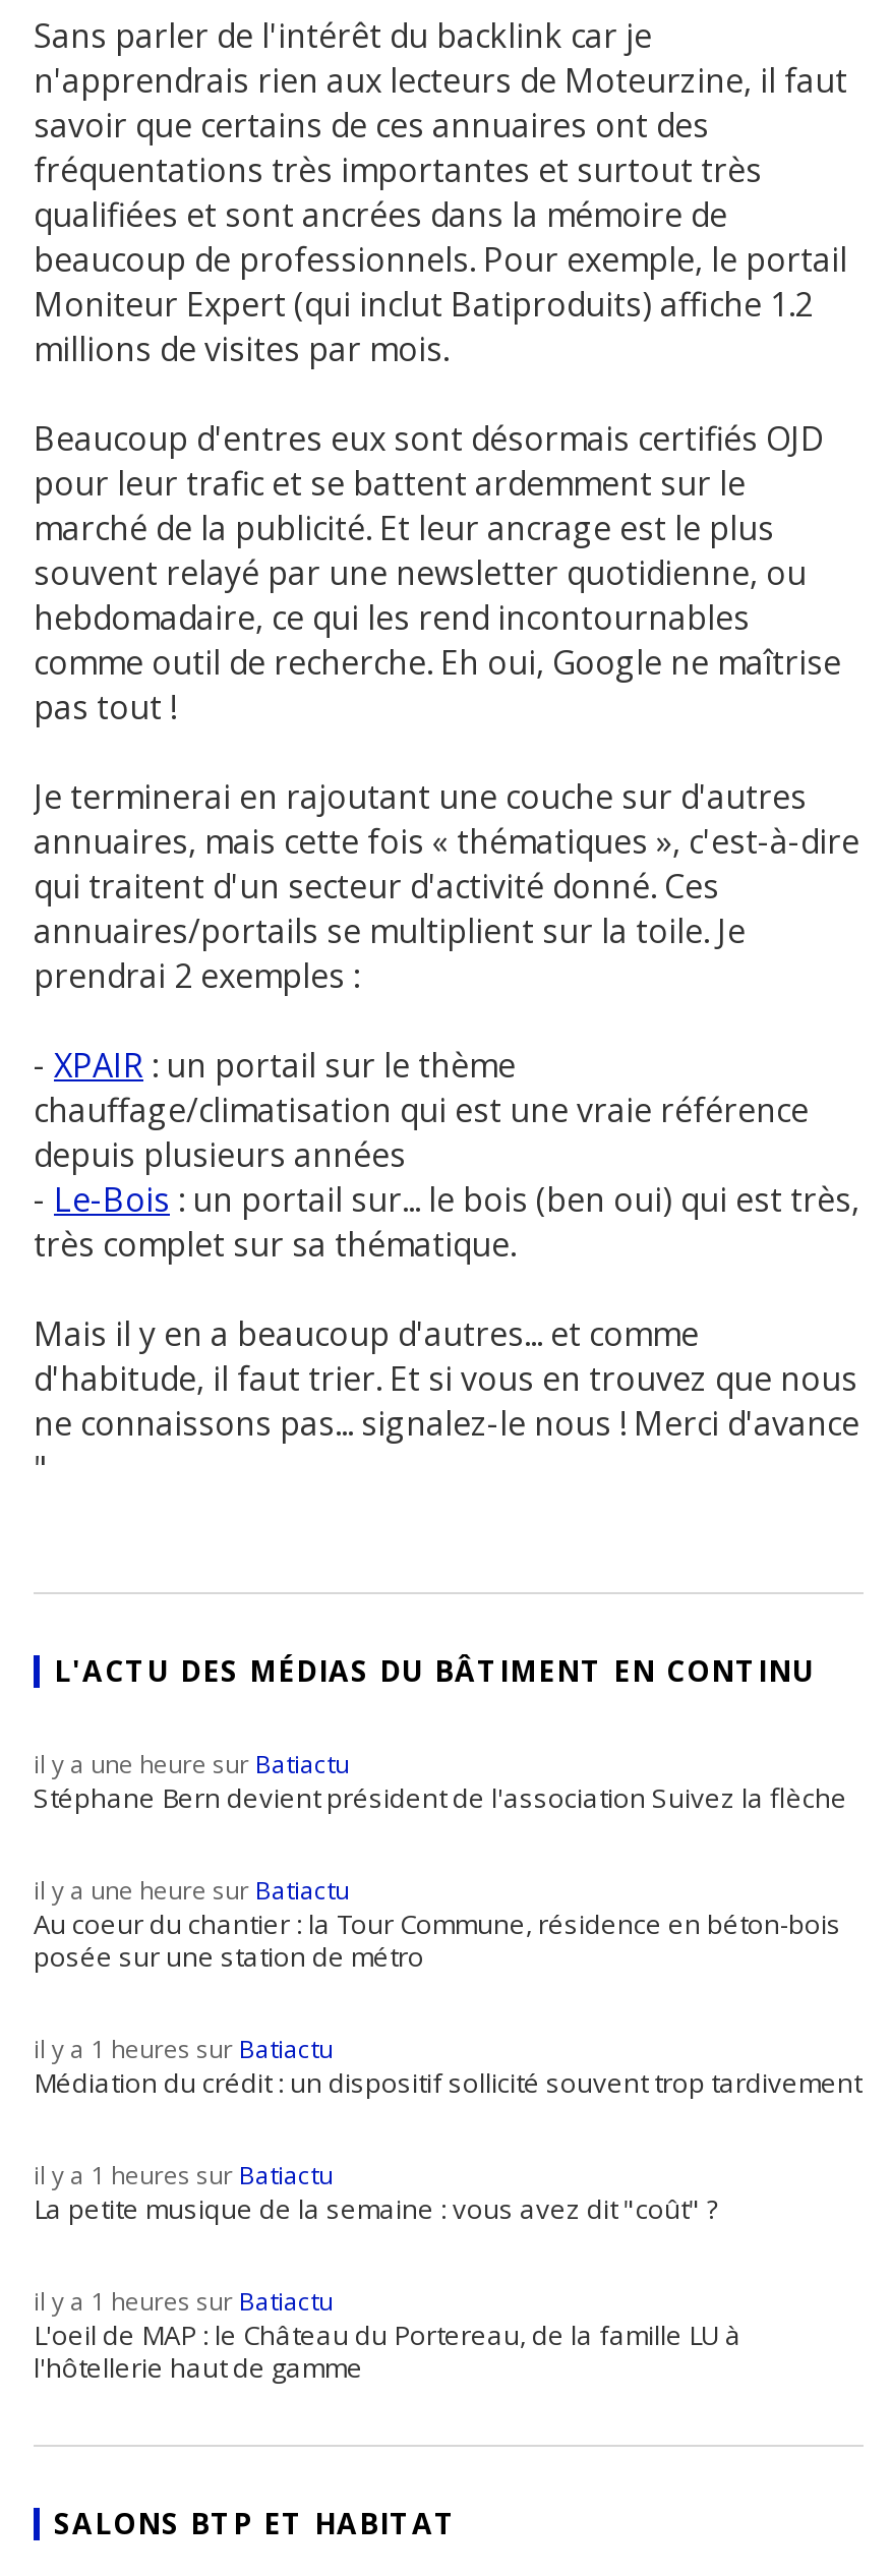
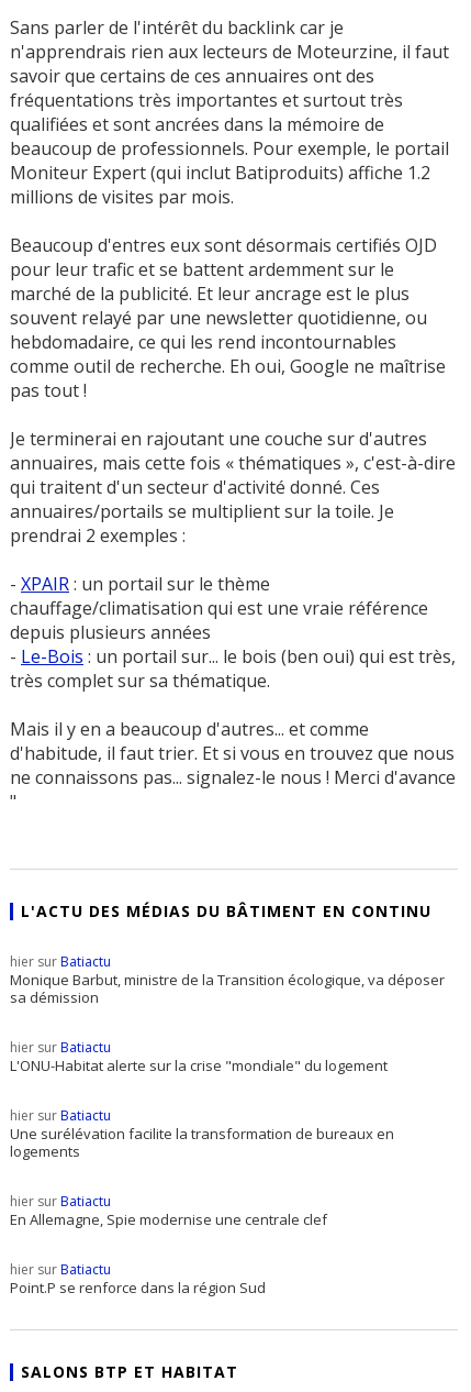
- il y a une heure sur Batiactu
- Stéphane Bern devient président de l'association Suivez la flèche
+ hier sur Batiactu
+ Monique Barbut, ministre de la Transition écologique, va déposer
+ sa démission

- il y a une heure sur Batiactu
- Au coeur du chantier : la Tour Commune, résidence en béton-bois
- posée sur une station de métro
+ hier sur Batiactu
+ L'ONU-Habitat alerte sur la crise "mondiale" du logement

- il y a 1 heures sur Batiactu
- Médiation du crédit : un dispositif sollicité souvent trop tardivement
+ hier sur Batiactu
+ Une surélévation facilite la transformation de bureaux en
+ logements

- il y a 1 heures sur Batiactu
- La petite musique de la semaine : vous avez dit "coût" ?
+ hier sur Batiactu
+ En Allemagne, Spie modernise une centrale clef

- il y a 1 heures sur Batiactu
- L'oeil de MAP : le Château du Portereau, de la famille LU à
- l'hôtellerie haut de gamme
+ hier sur Batiactu
+ Point.P se renforce dans la région Sud
